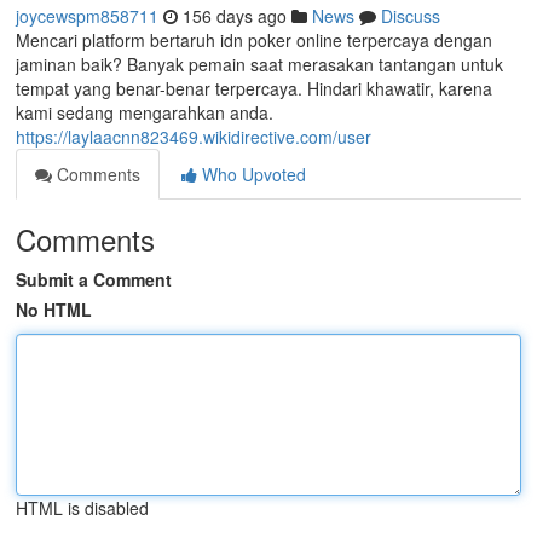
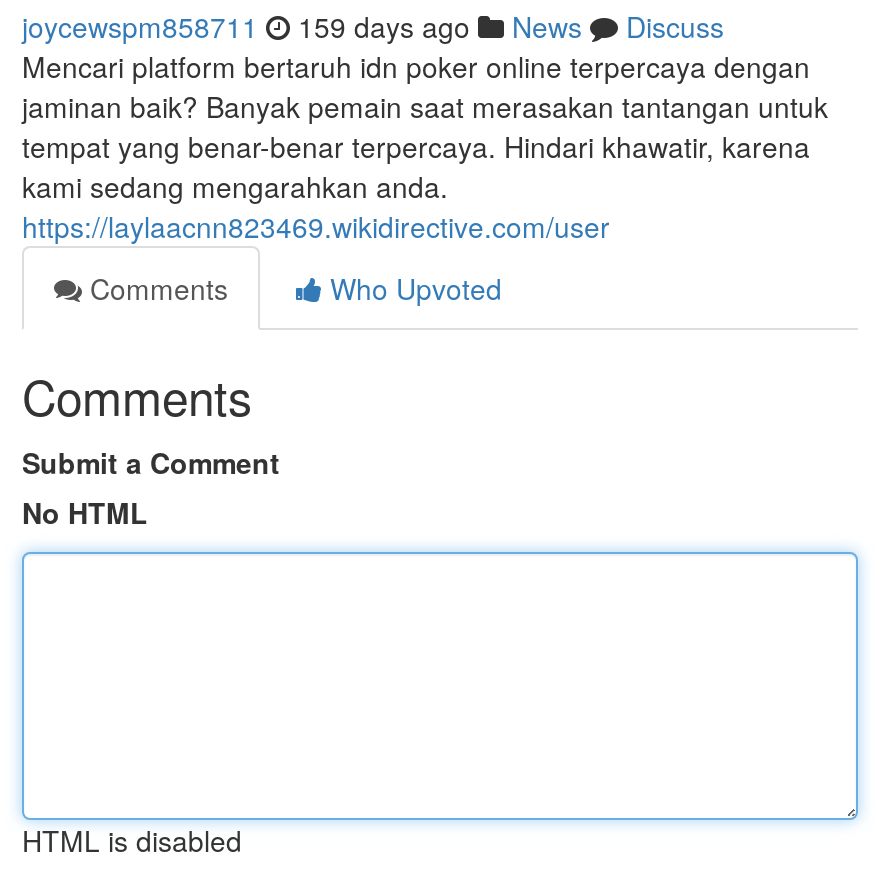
- joycewspm858711 156 days ago News Discuss
+ joycewspm858711 159 days ago News Discuss
